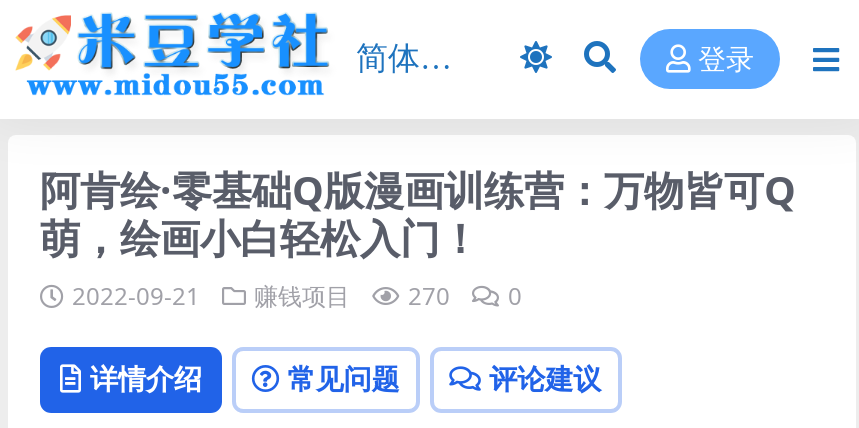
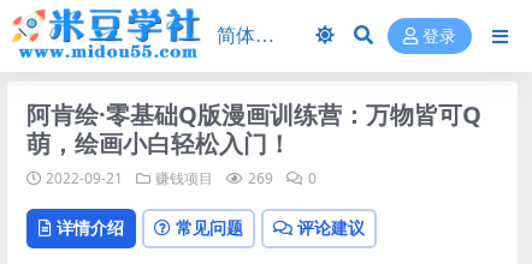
- 2022-09-21 赚钱项目 270 0
+ 2022-09-21 赚钱项目 269 0
